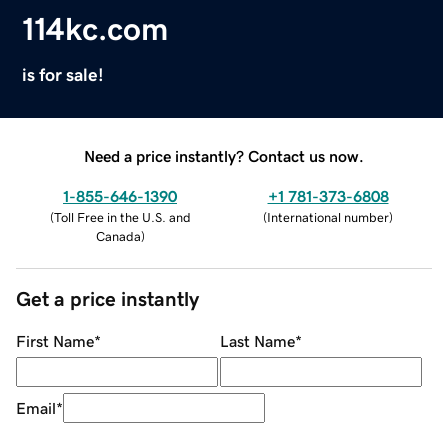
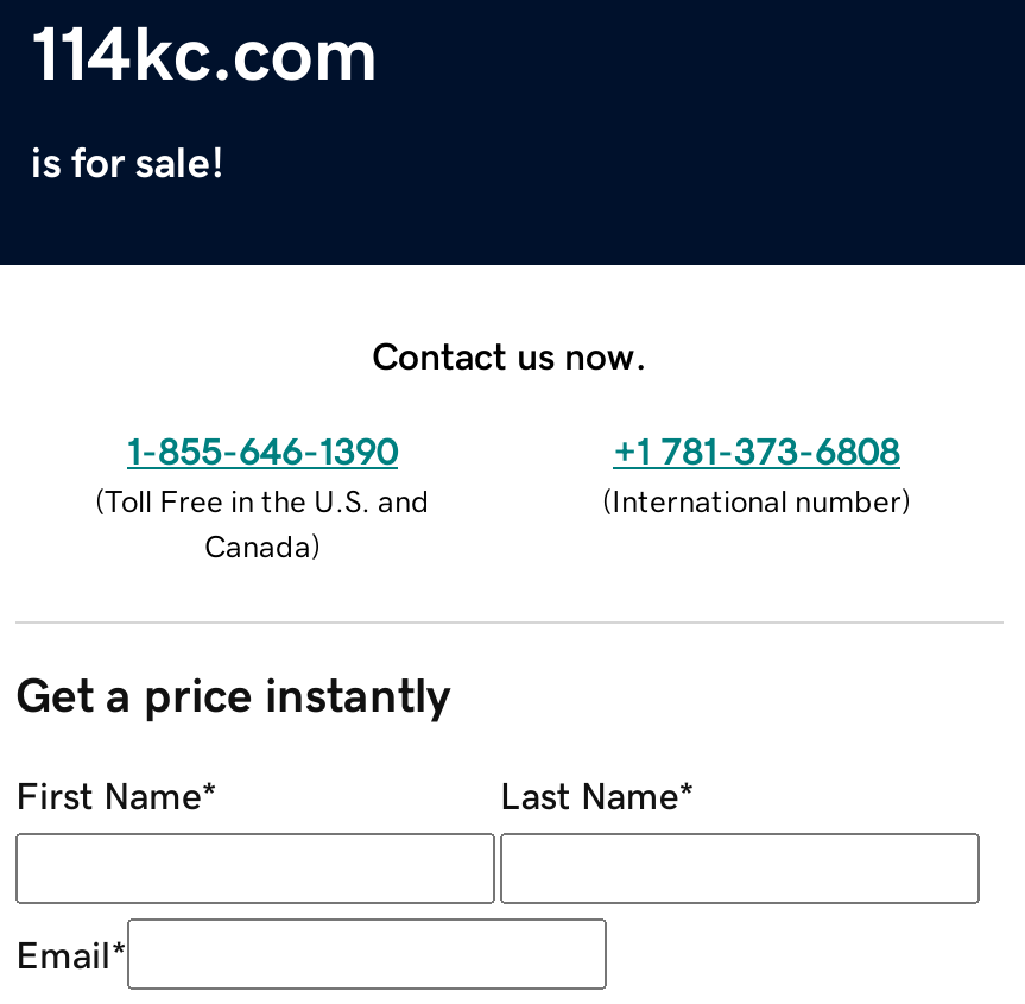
- Need a price instantly? Contact us now.
+ Contact us now.
